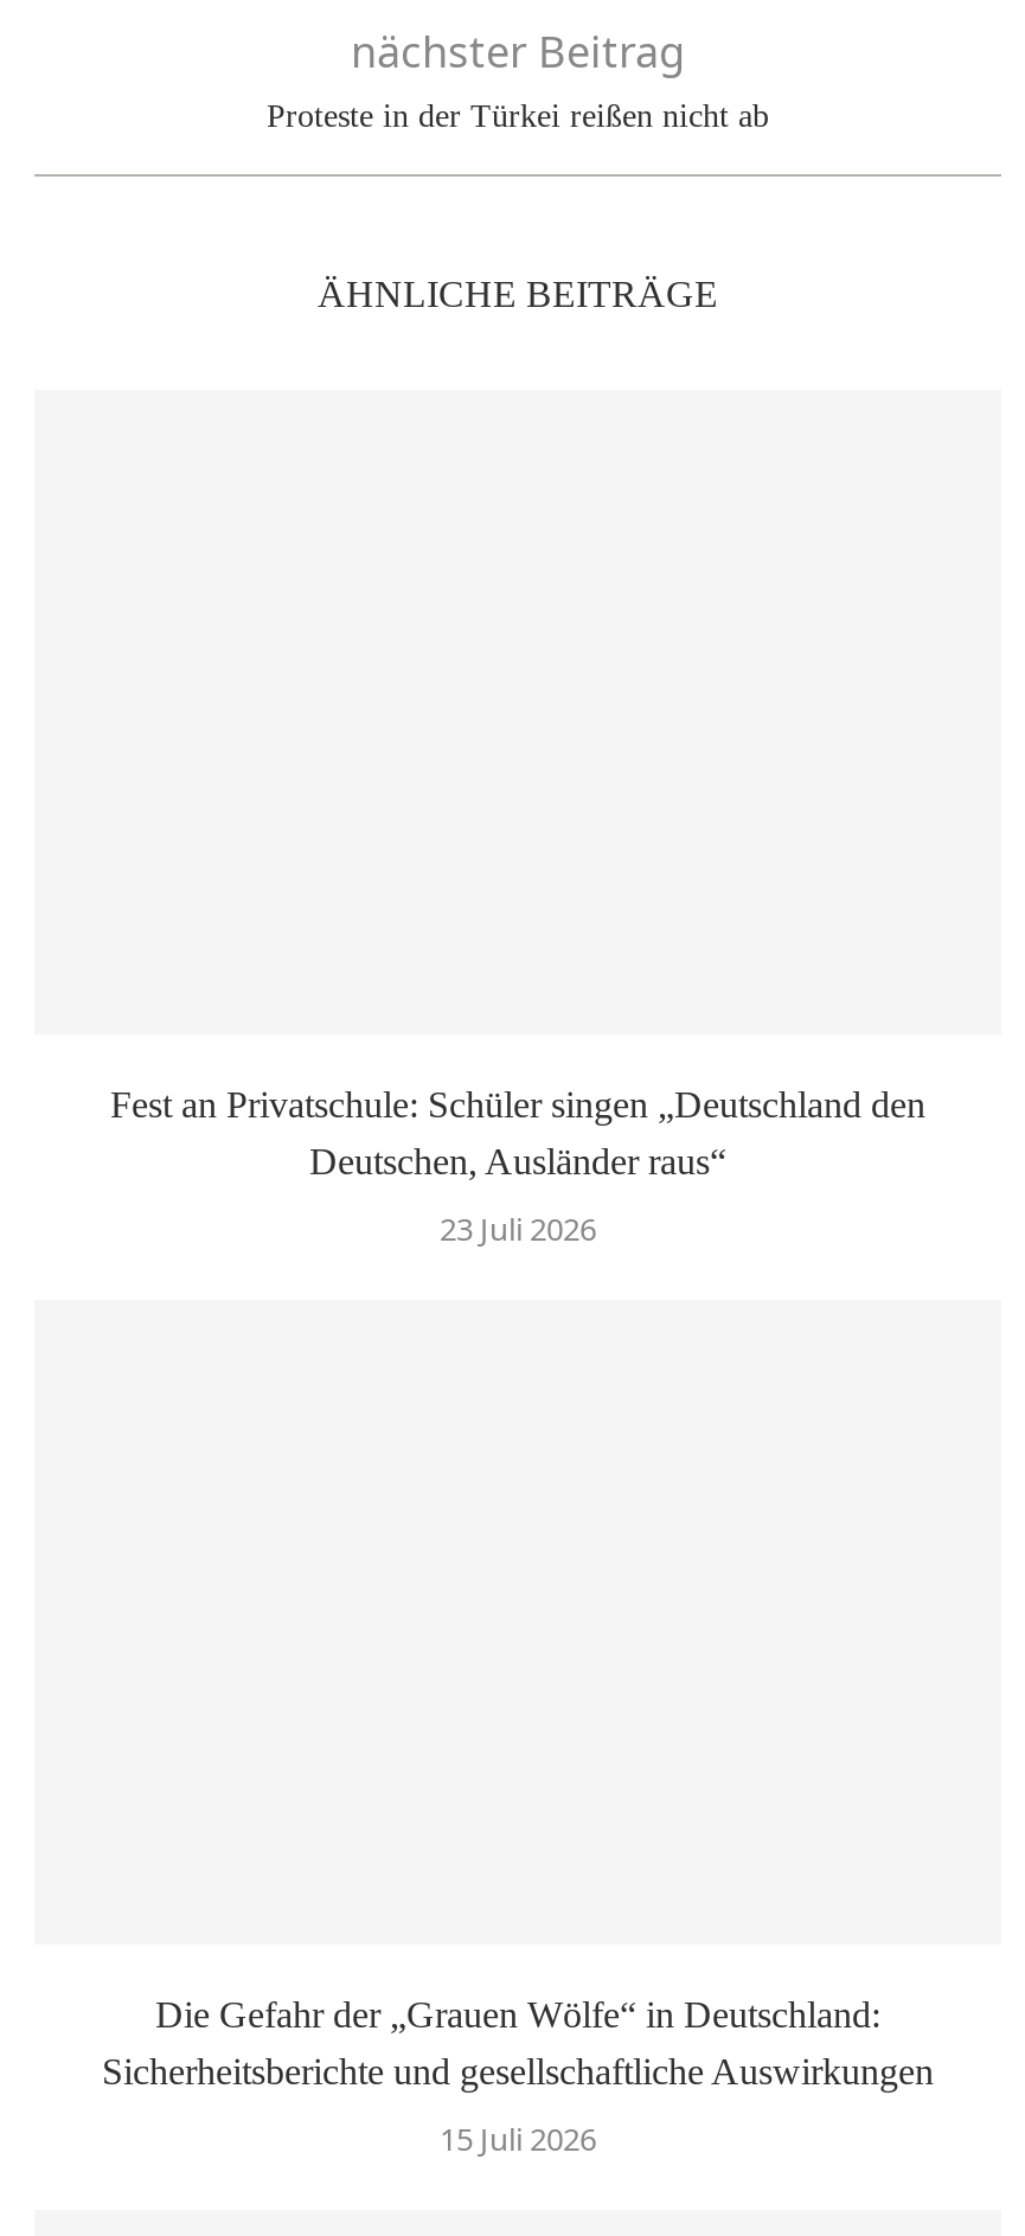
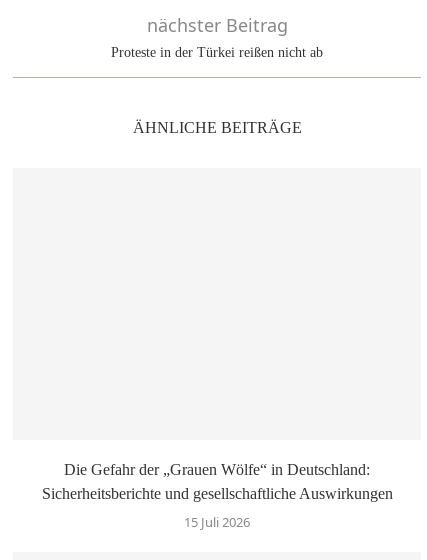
- Fest an Privatschule: Schüler singen „Deutschland den
- Deutschen, Ausländer raus“
- 23 Juli 2026
